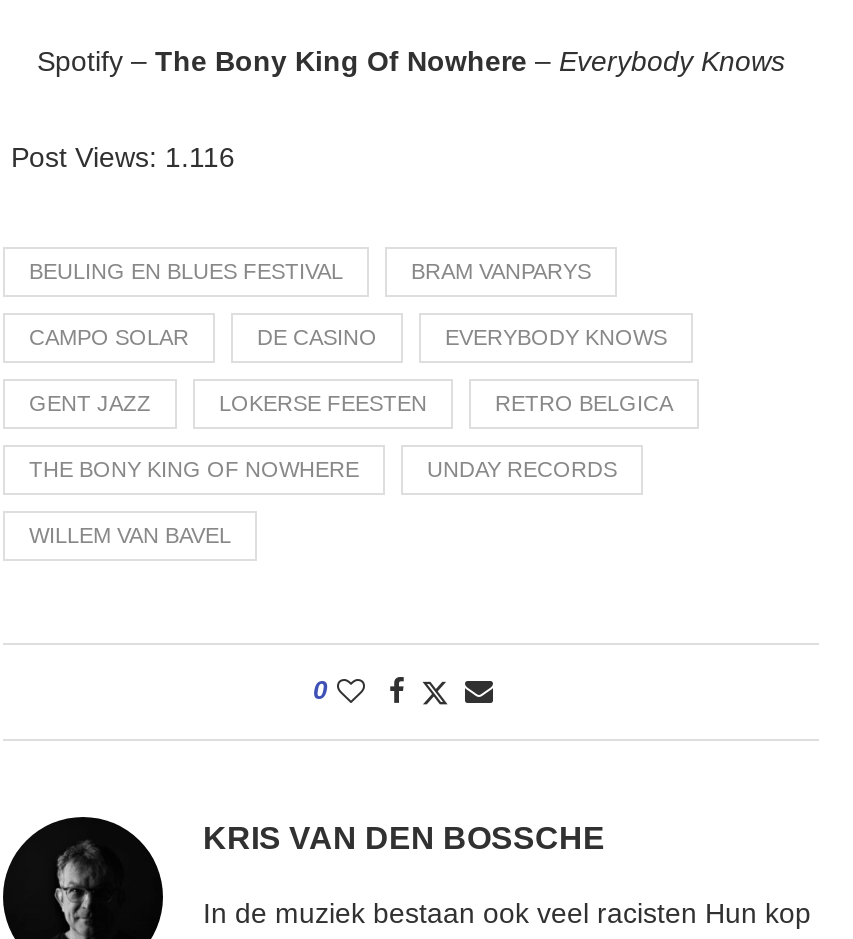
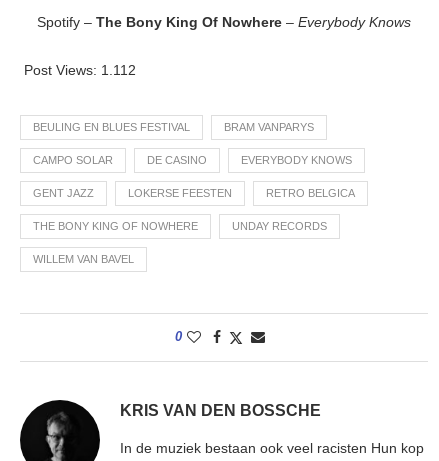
- Post Views: 1.116
+ Post Views: 1.112
